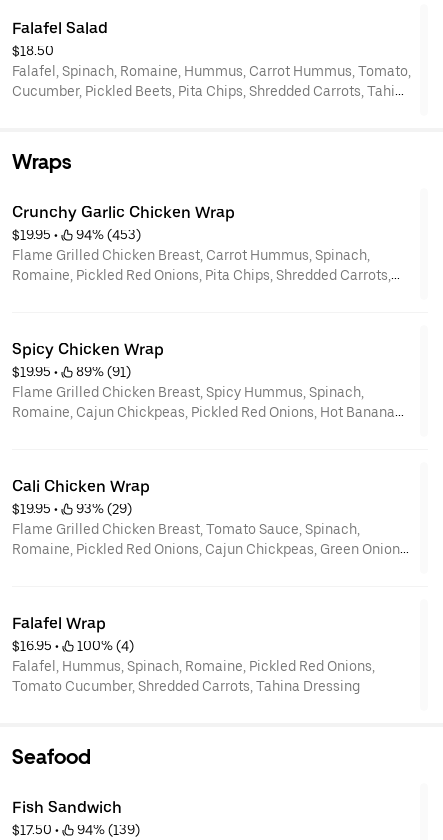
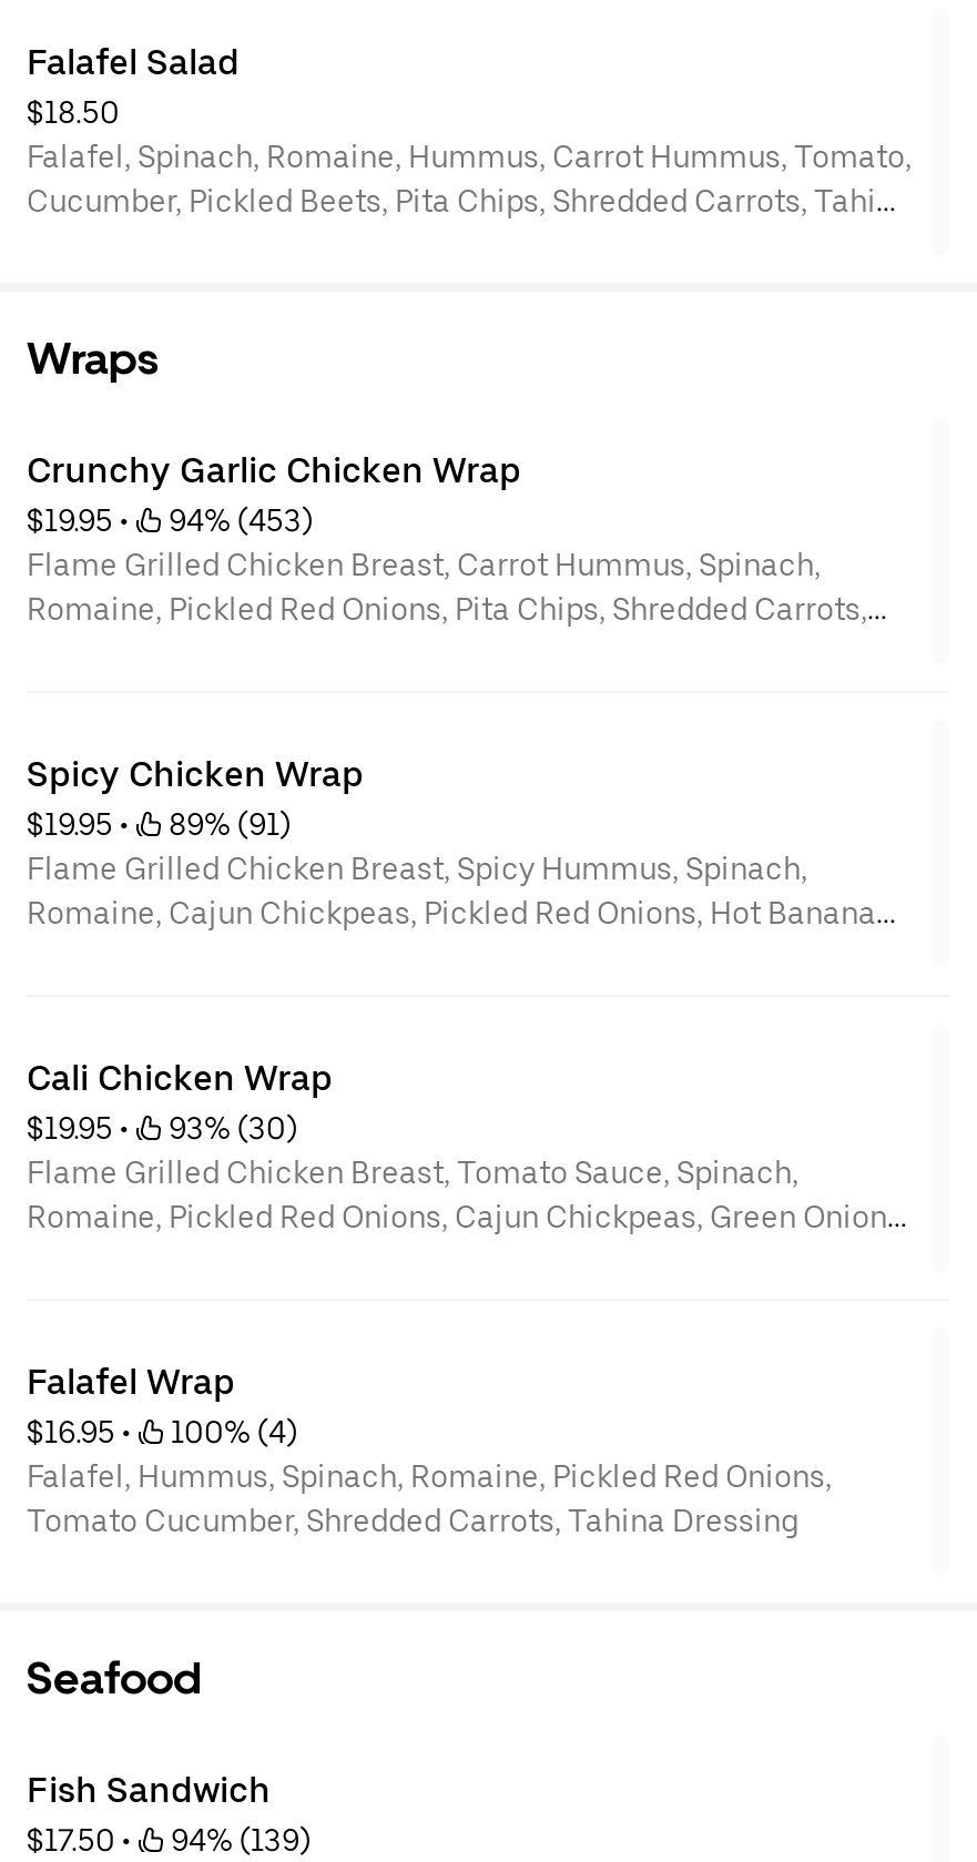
- $19.95 • 93% (29)
+ $19.95 • 93% (30)
